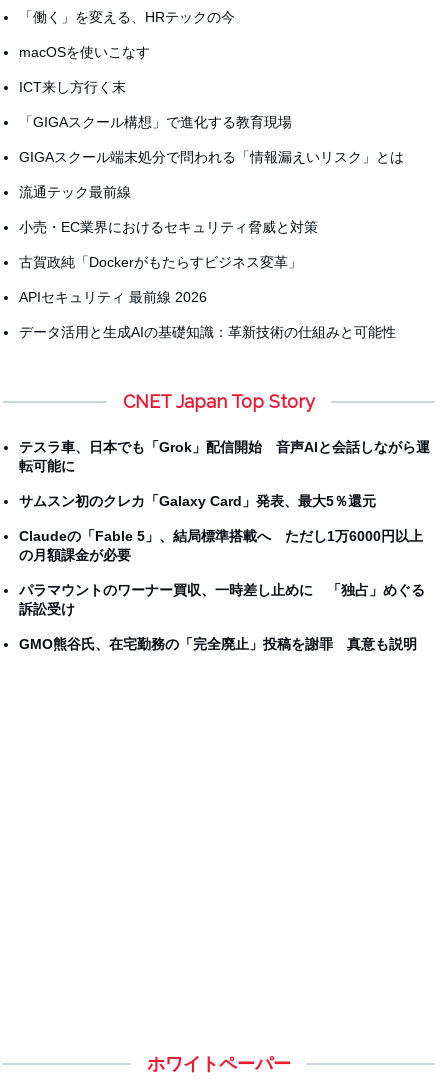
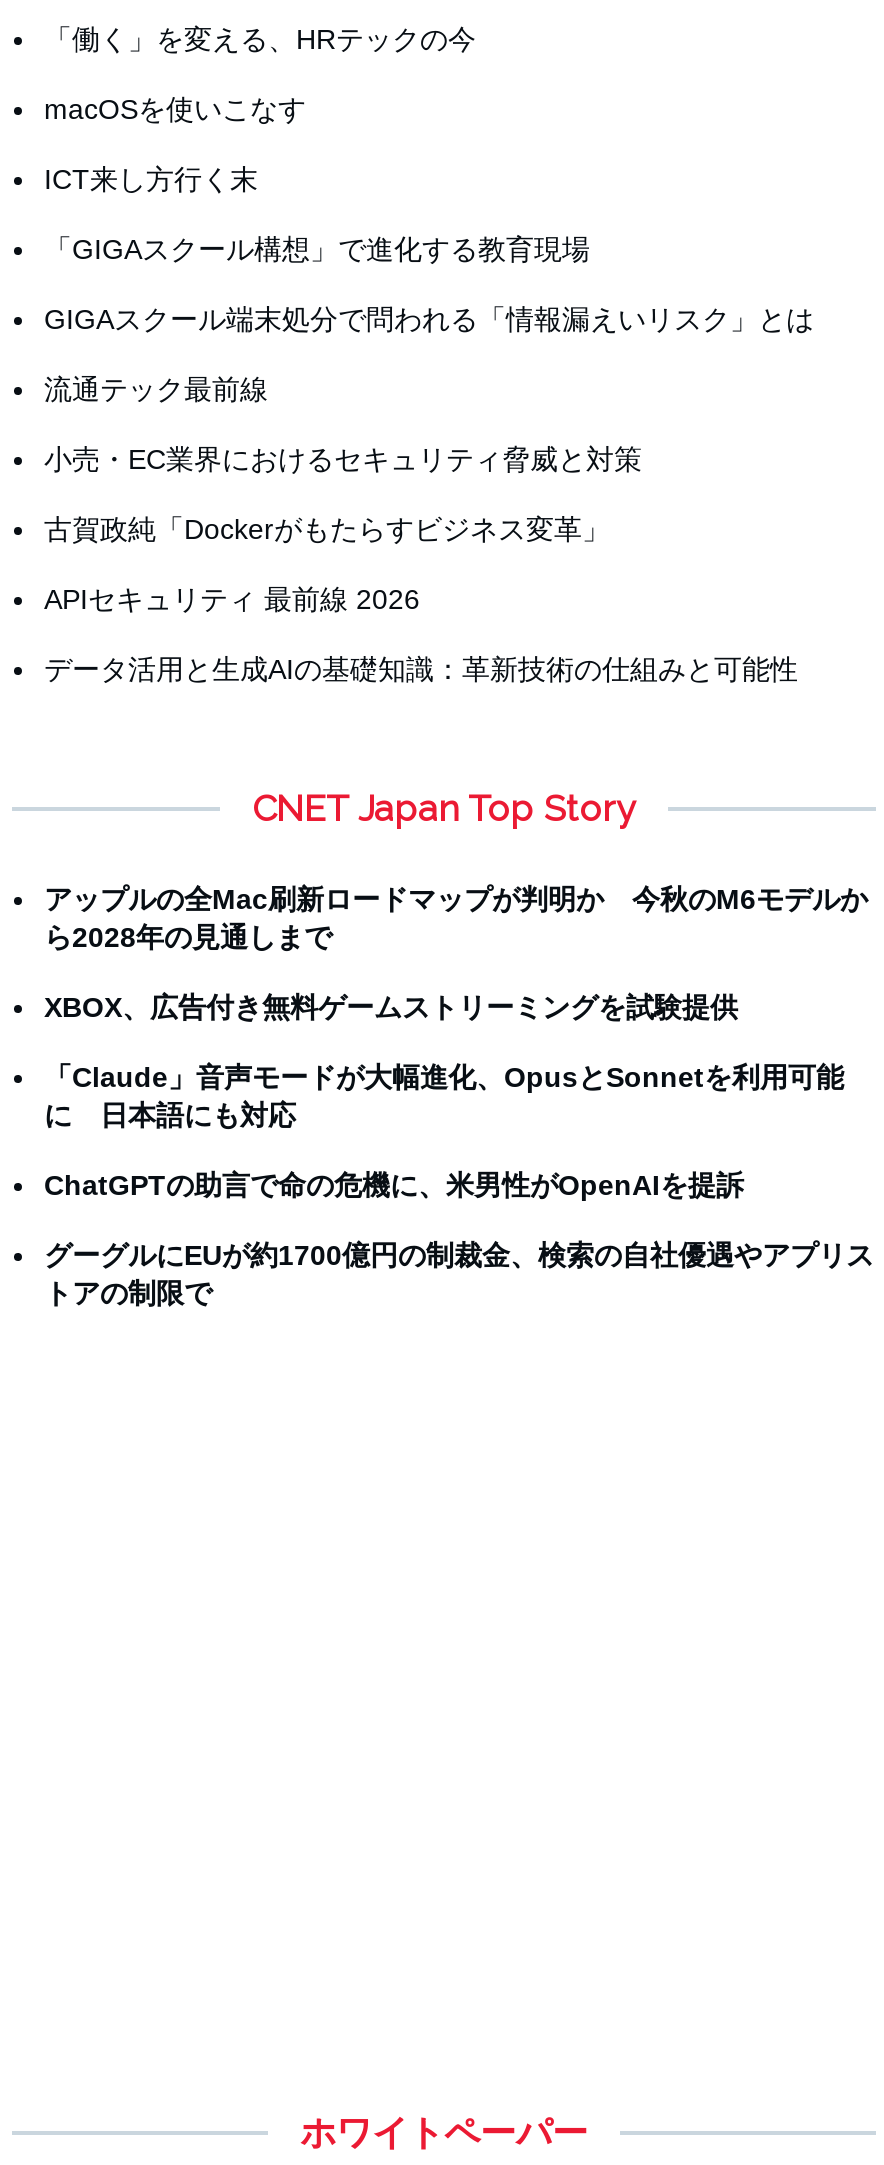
- テスラ車、日本でも「Grok」配信開始 音声AIと会話しながら運
- 転可能に
+ アップルの全Mac刷新ロードマップが判明か 今秋のM6モデルか
+ ら2028年の見通しまで

- サムスン初のクレカ「Galaxy Card」発表、最大5％還元
+ XBOX、広告付き無料ゲームストリーミングを試験提供

- Claudeの「Fable 5」、結局標準搭載へ ただし1万6000円以上
- の月額課金が必要
+ 「Claude」音声モードが大幅進化、OpusとSonnetを利用可能
+ に 日本語にも対応

- パラマウントのワーナー買収、一時差し止めに 「独占」めぐる
- 訴訟受け
+ ChatGPTの助言で命の危機に、米男性がOpenAIを提訴

- GMO熊谷氏、在宅勤務の「完全廃止」投稿を謝罪 真意も説明
+ グーグルにEUが約1700億円の制裁金、検索の自社優遇やアプリス
+ トアの制限で
